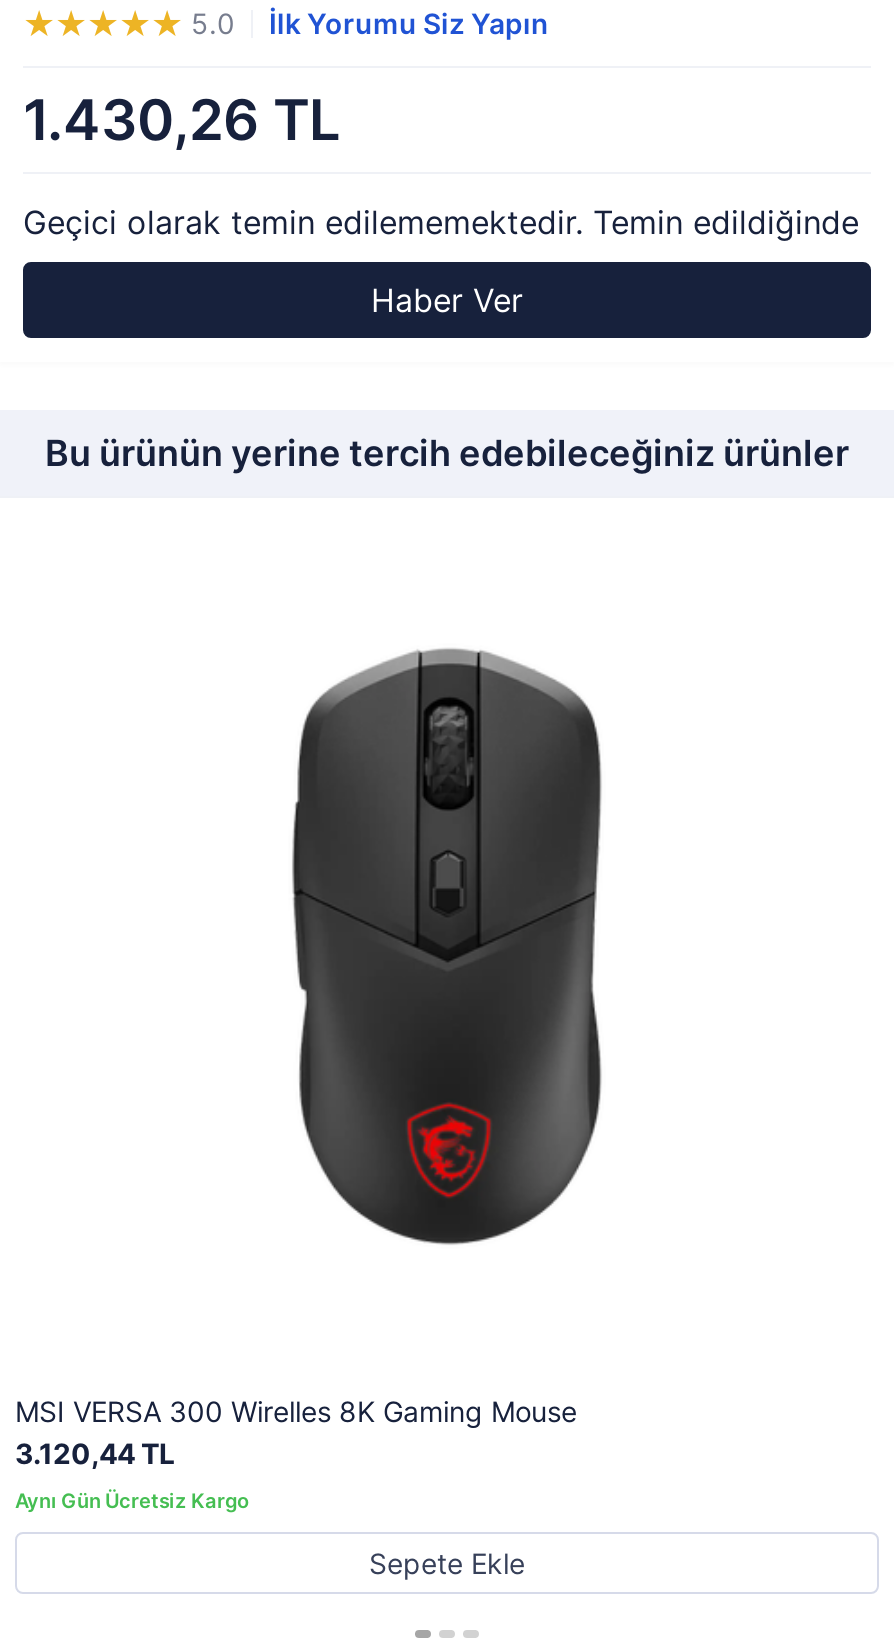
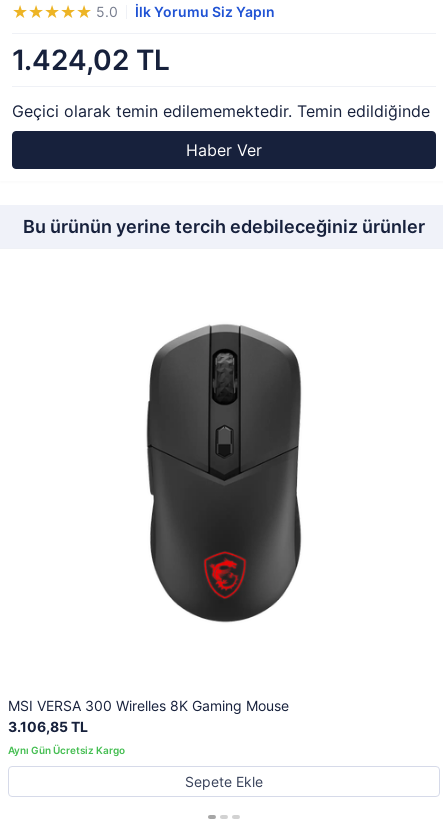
- 1.430,26 TL
+ 1.424,02 TL

- 3.120,44 TL
+ 3.106,85 TL
